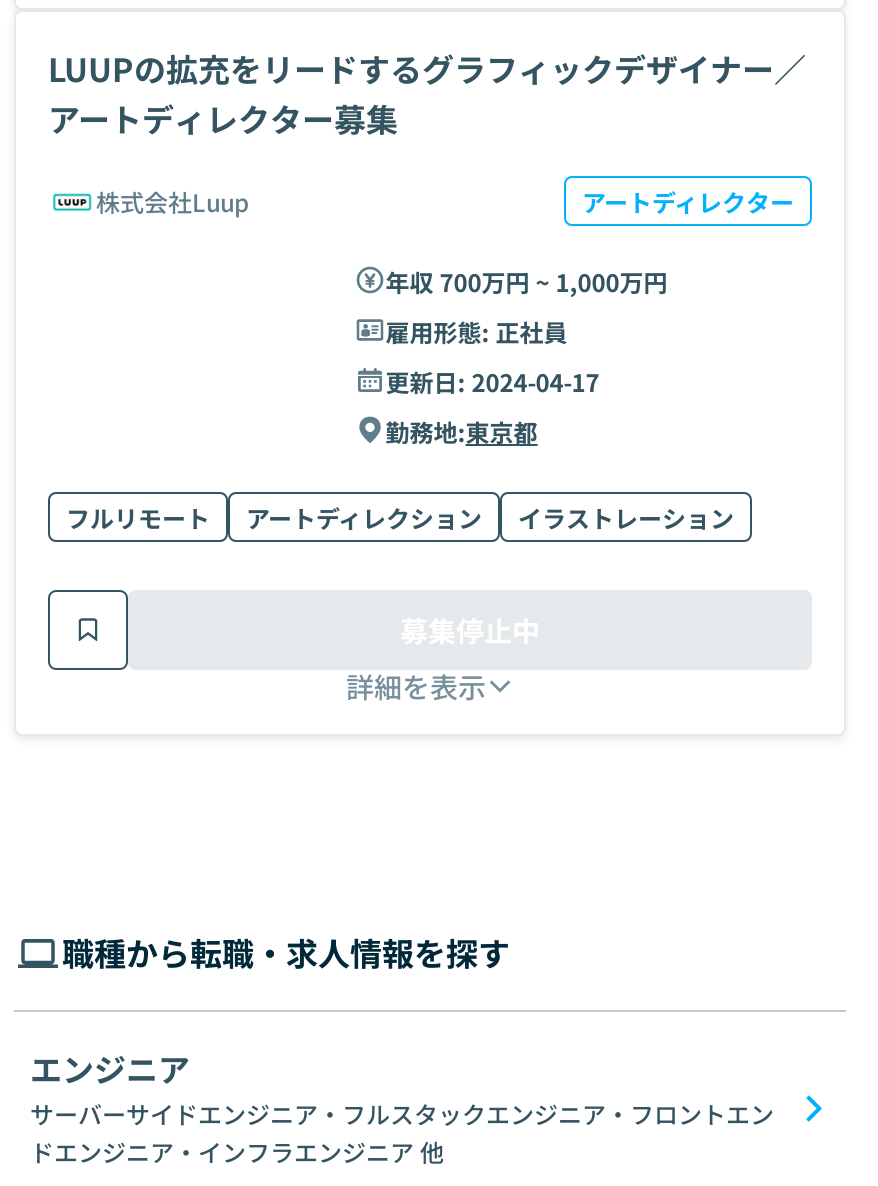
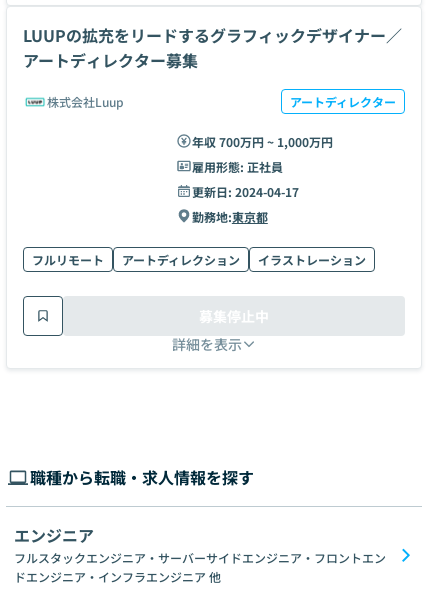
- サーバーサイドエンジニア・フルスタックエンジニア・フロントエン
+ フルスタックエンジニア・サーバーサイドエンジニア・フロントエン
